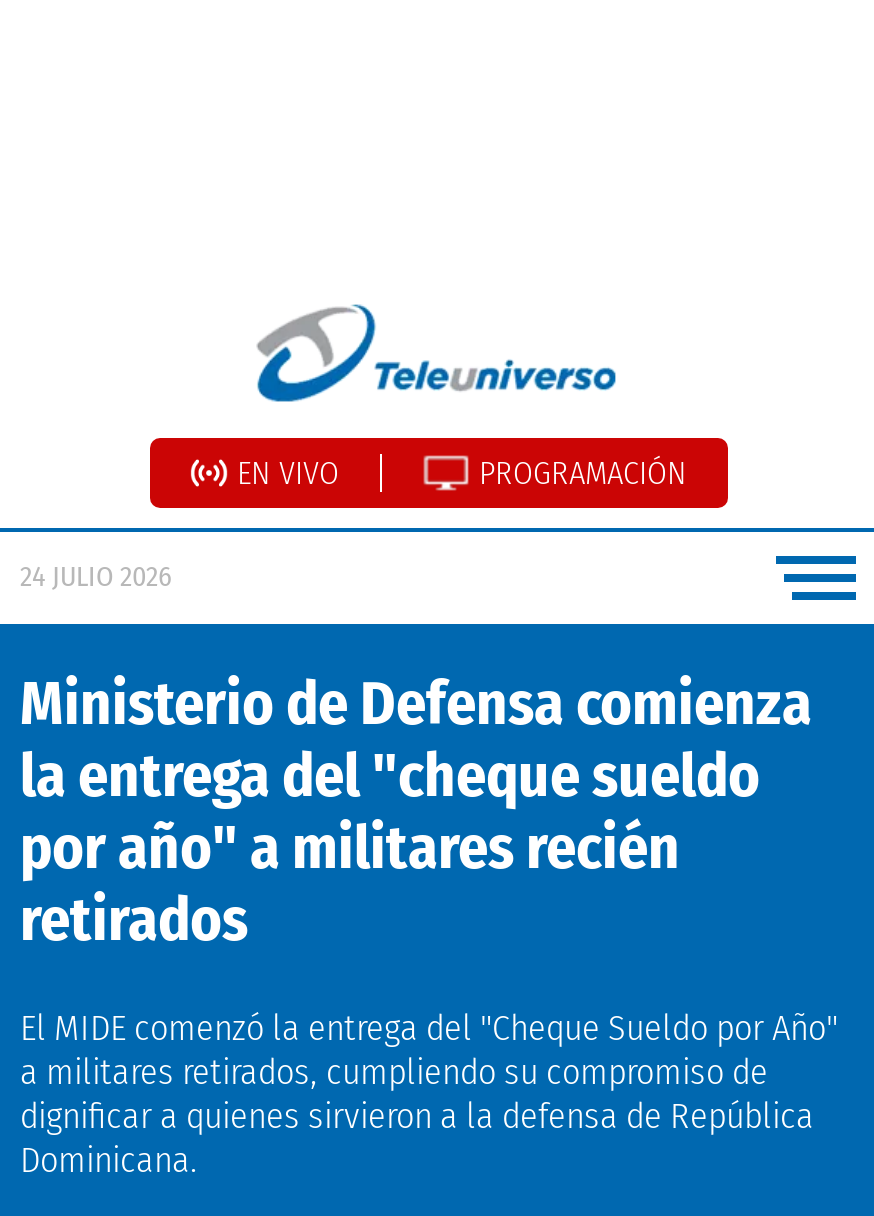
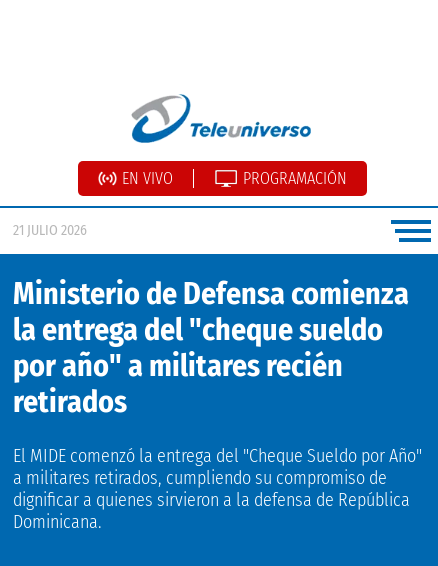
- 24 JULIO 2026
+ 21 JULIO 2026
